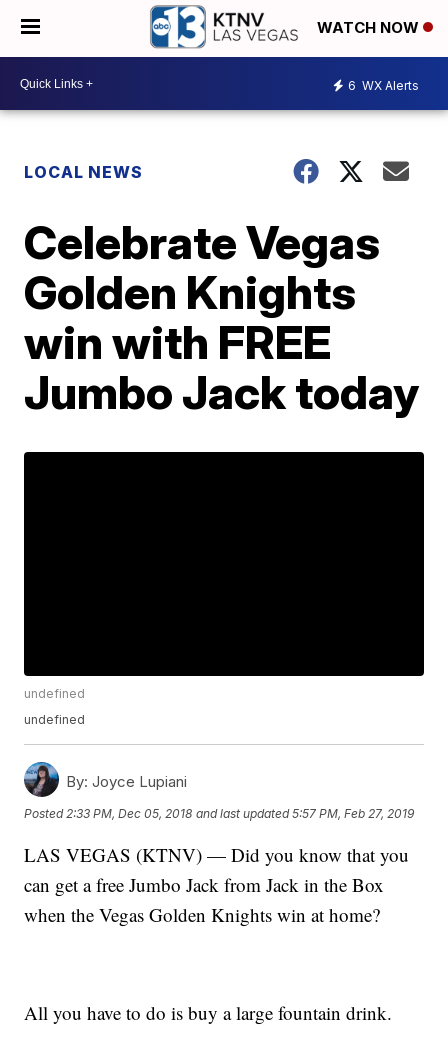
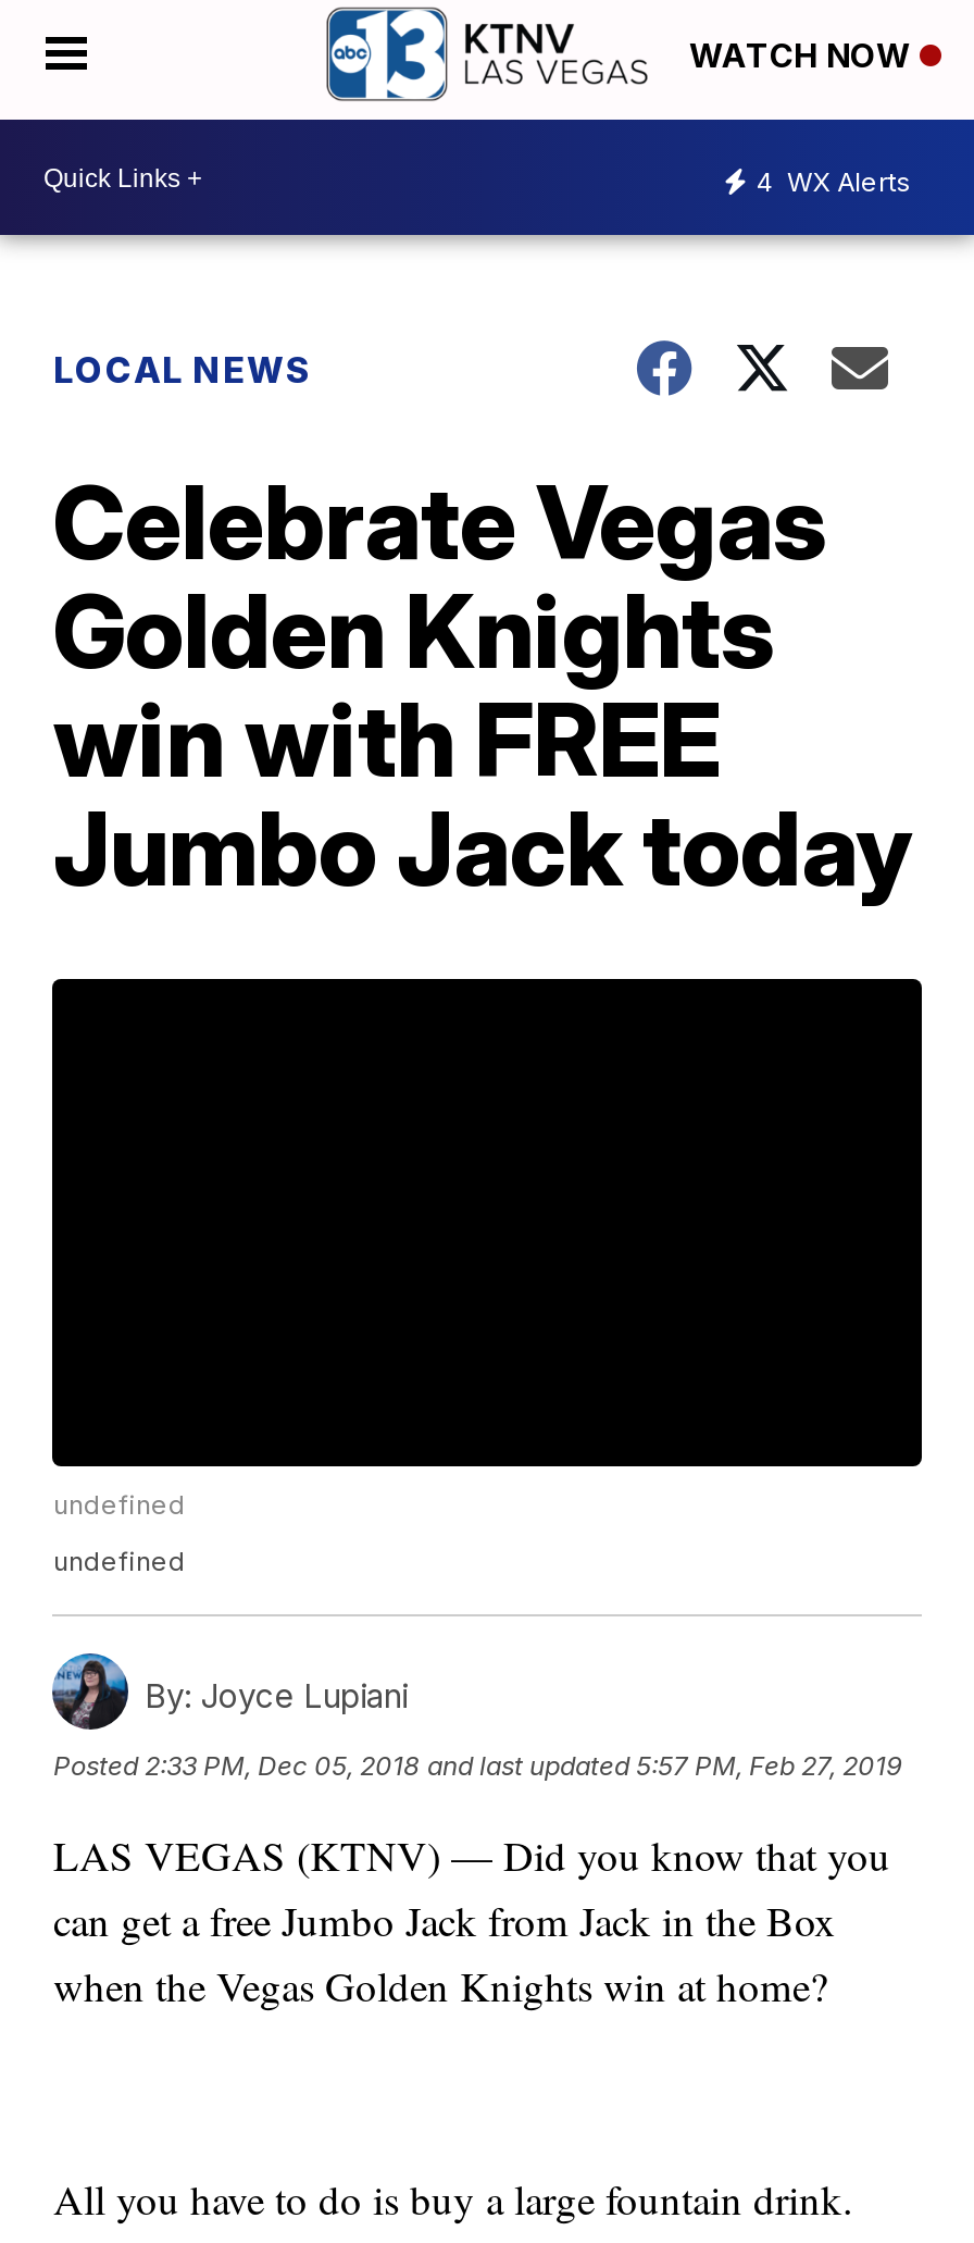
- 6 WX Alerts
+ 4 WX Alerts
